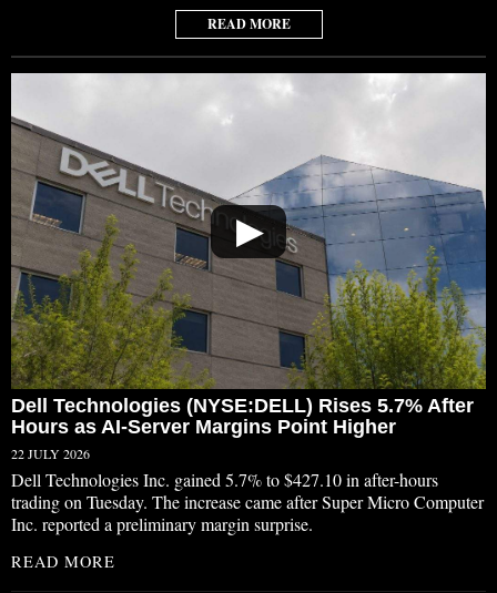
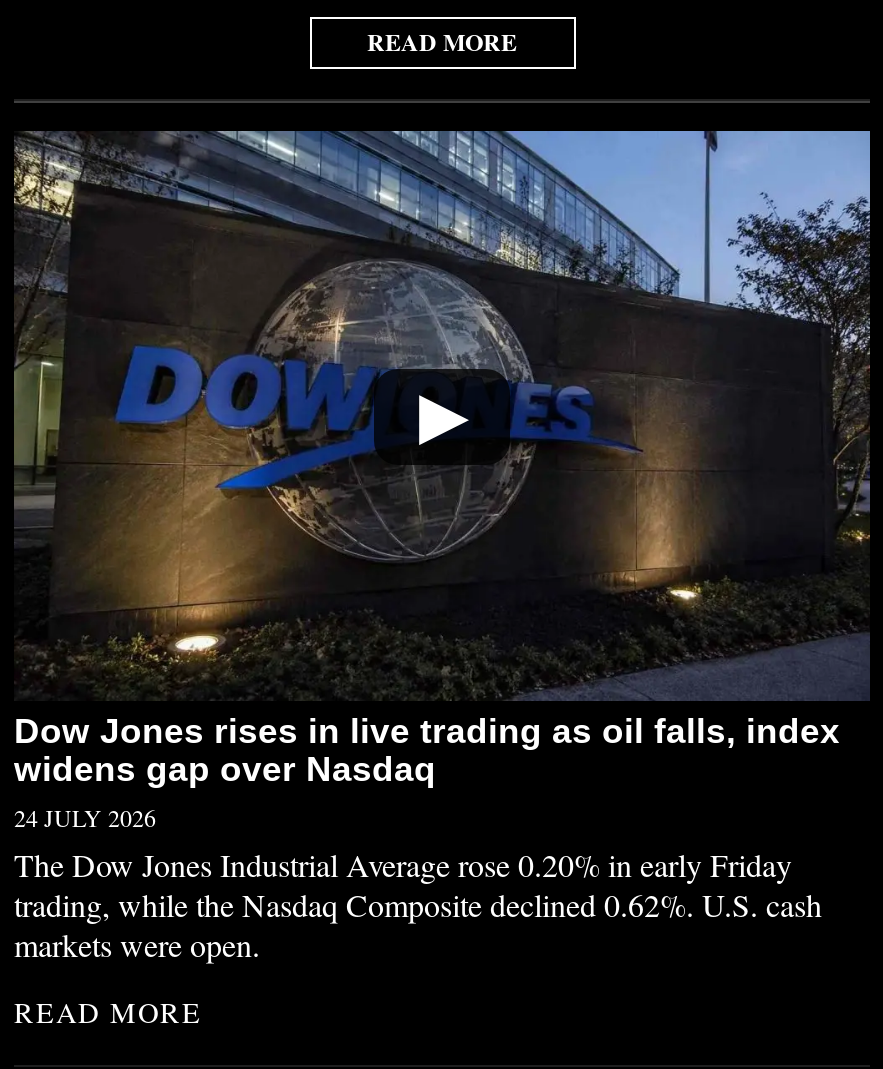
- [image]
- Dell Technologies (NYSE:DELL) Rises 5.7% After
- Hours as AI-Server Margins Point Higher
- 22 JULY 2026
- Dell Technologies Inc. gained 5.7% to $427.10 in after-hours
- trading on Tuesday. The increase came after Super Micro Computer
- Inc. reported a preliminary margin surprise.
+ [image]
+ Dow Jones rises in live trading as oil falls, index
+ widens gap over Nasdaq
+ 24 JULY 2026
+ The Dow Jones Industrial Average rose 0.20% in early Friday
+ trading, while the Nasdaq Composite declined 0.62%. U.S. cash
+ markets were open.
